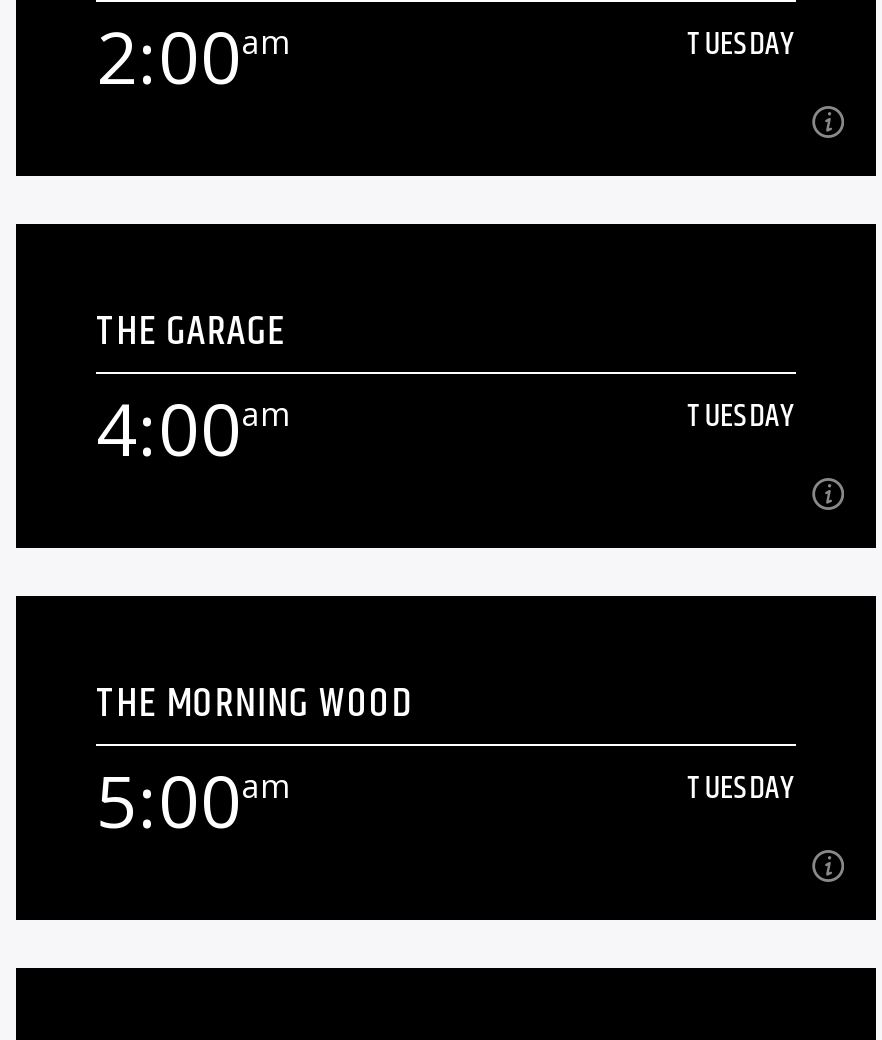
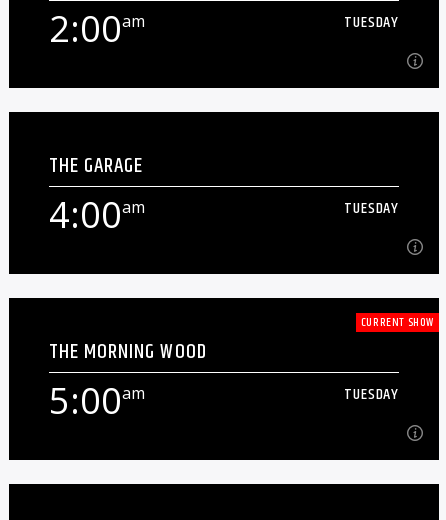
+ CURRENT SHOW
